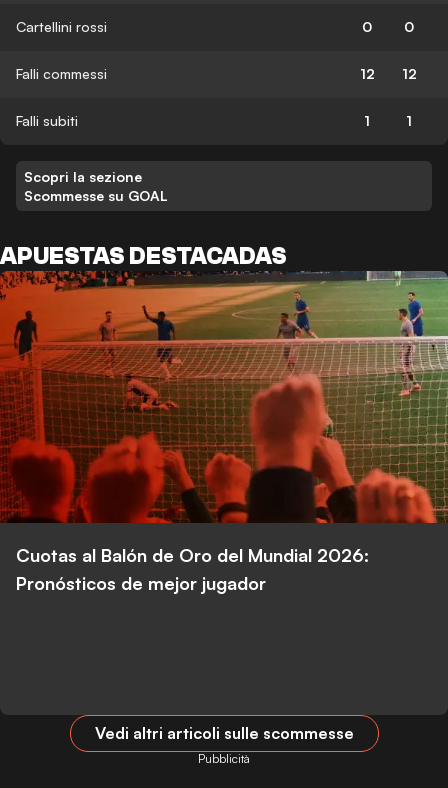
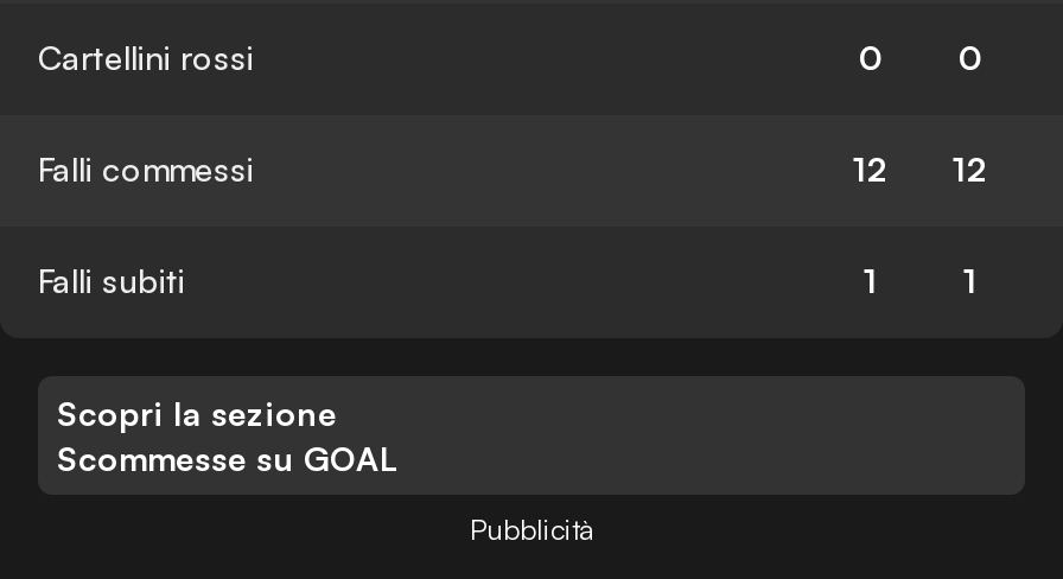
- [image]
- APUESTAS DESTACADAS

- Cuotas al Balón de Oro del Mundial 2026:
- Pronósticos de mejor jugador

- Vedi altri articoli sulle scommesse
